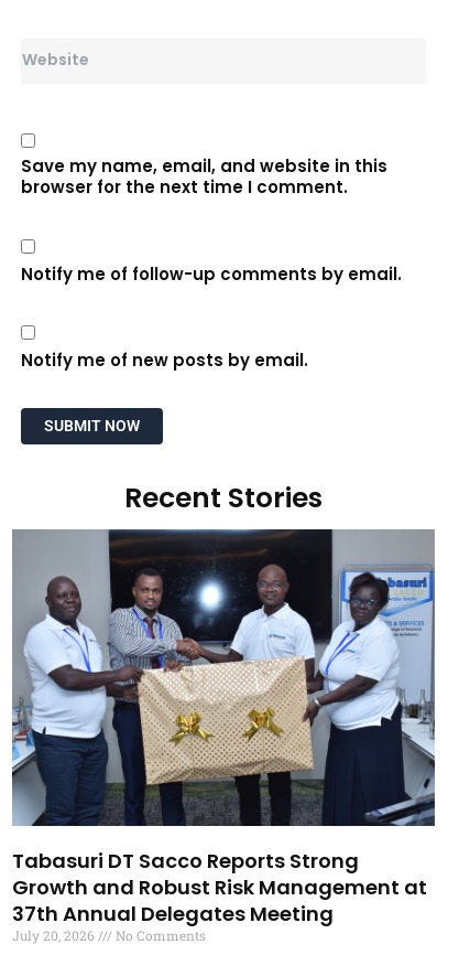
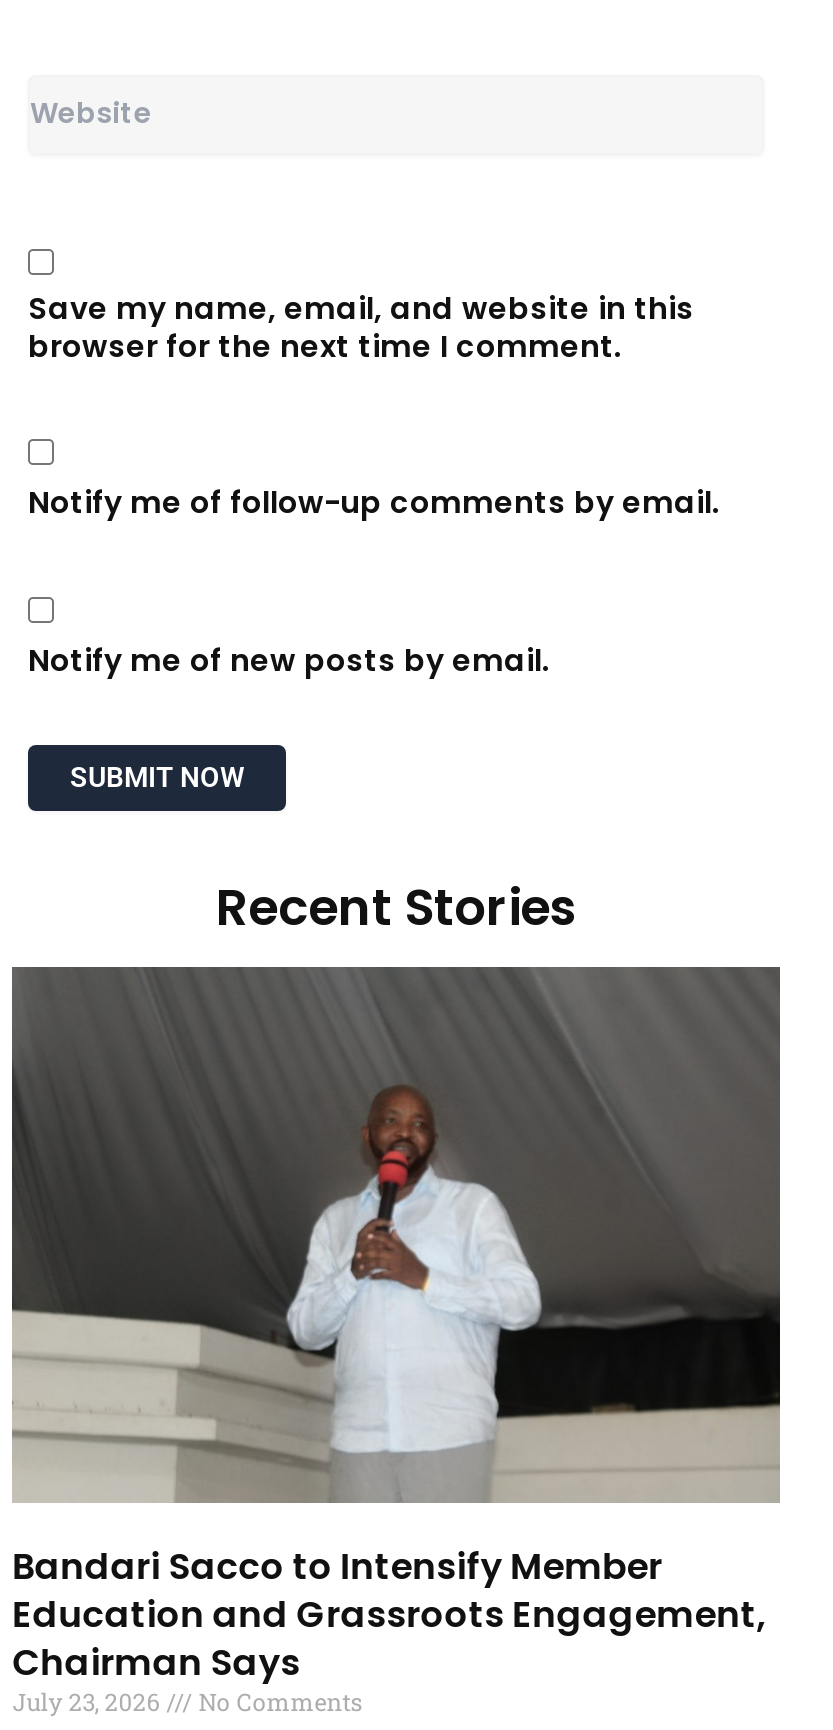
- [image]
- Tabasuri DT Sacco Reports Strong
- Growth and Robust Risk Management at
- 37th Annual Delegates Meeting
- July 20, 2026
+ [image]
+ Bandari Sacco to Intensify Member
+ Education and Grassroots Engagement,
+ Chairman Says
+ July 23, 2026
